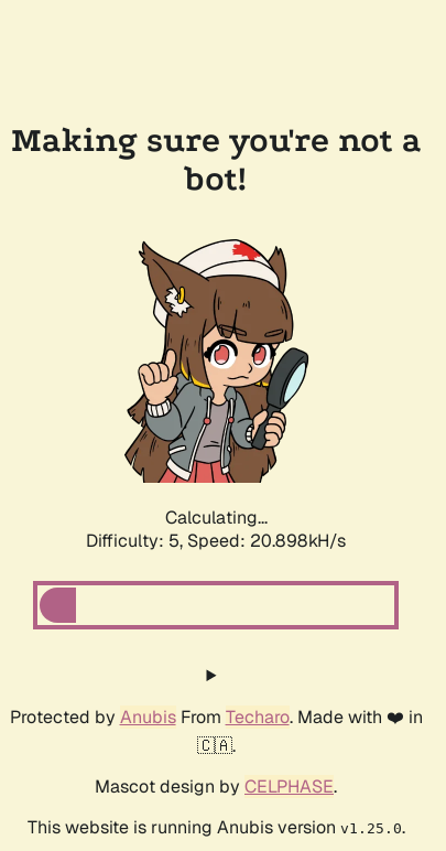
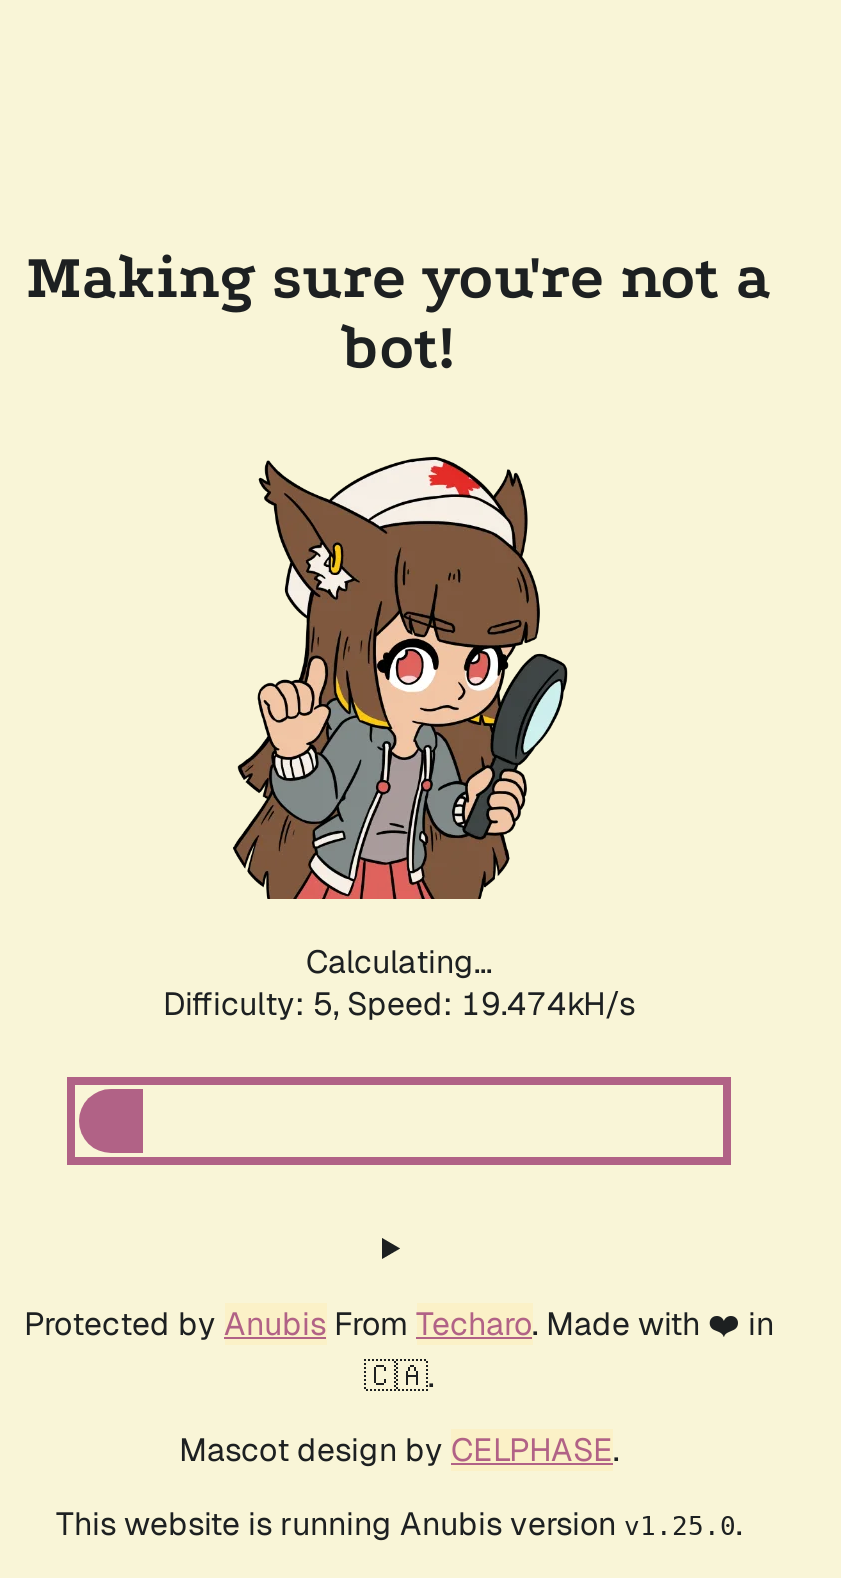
- Difficulty: 5, Speed: 20.898kH/s
+ Difficulty: 5, Speed: 19.474kH/s
